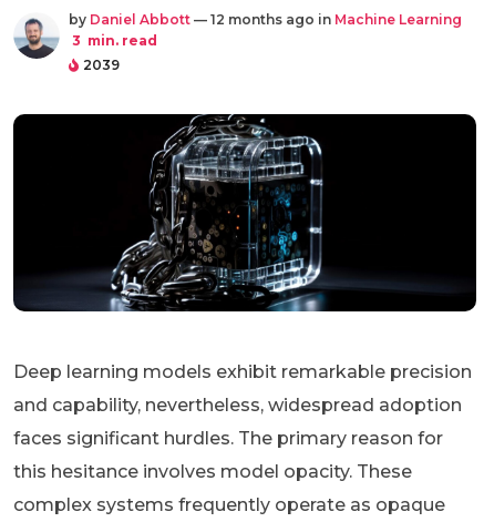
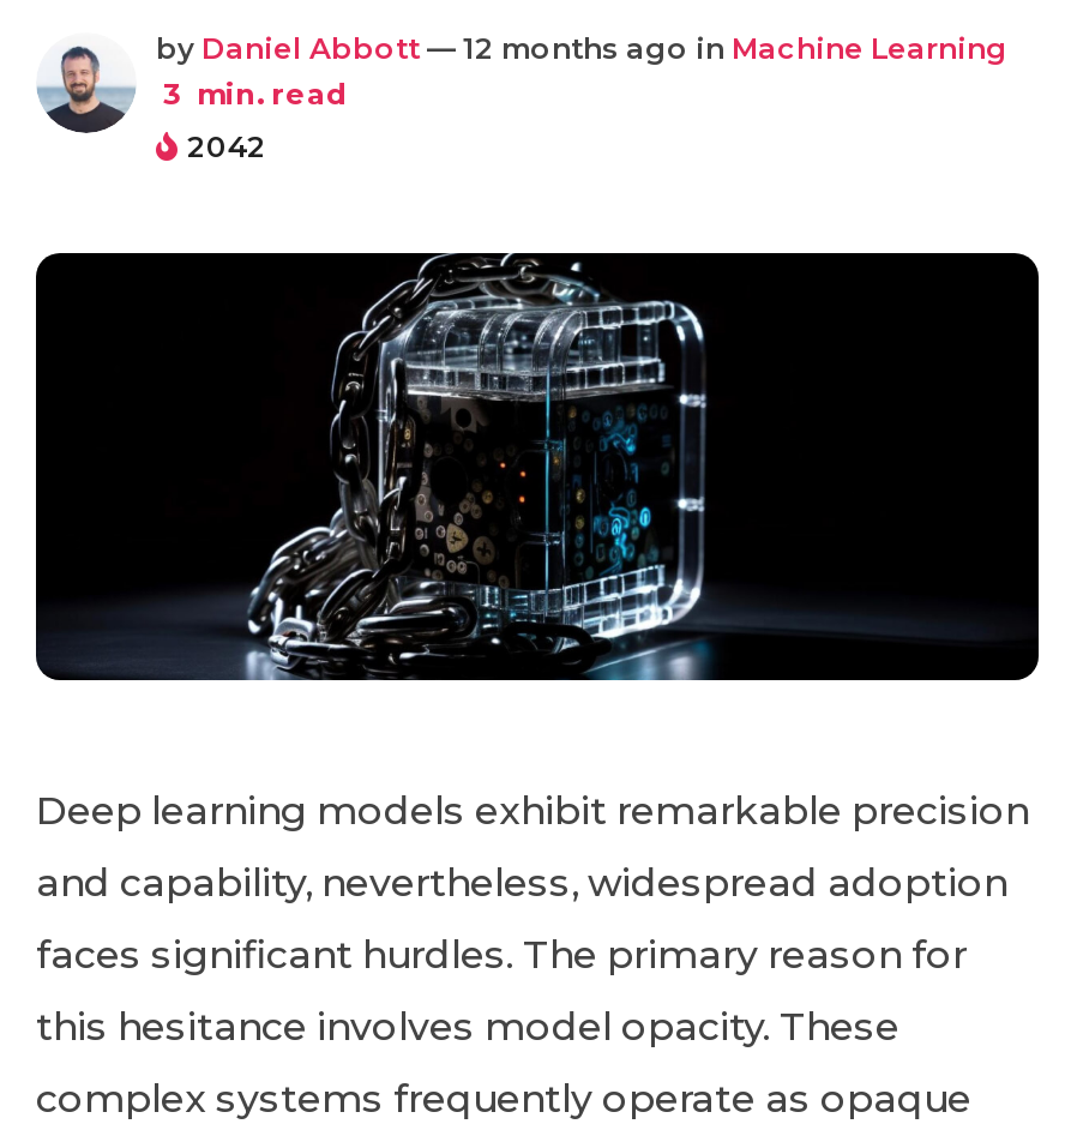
- 2039
+ 2042
